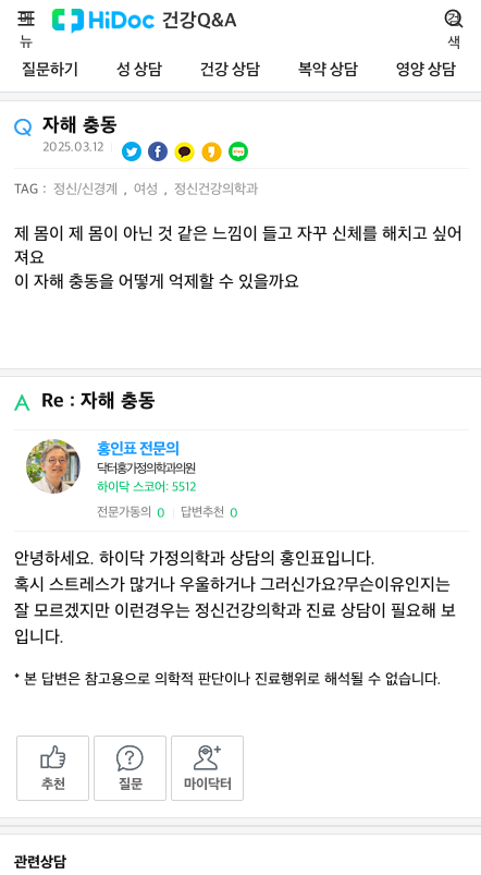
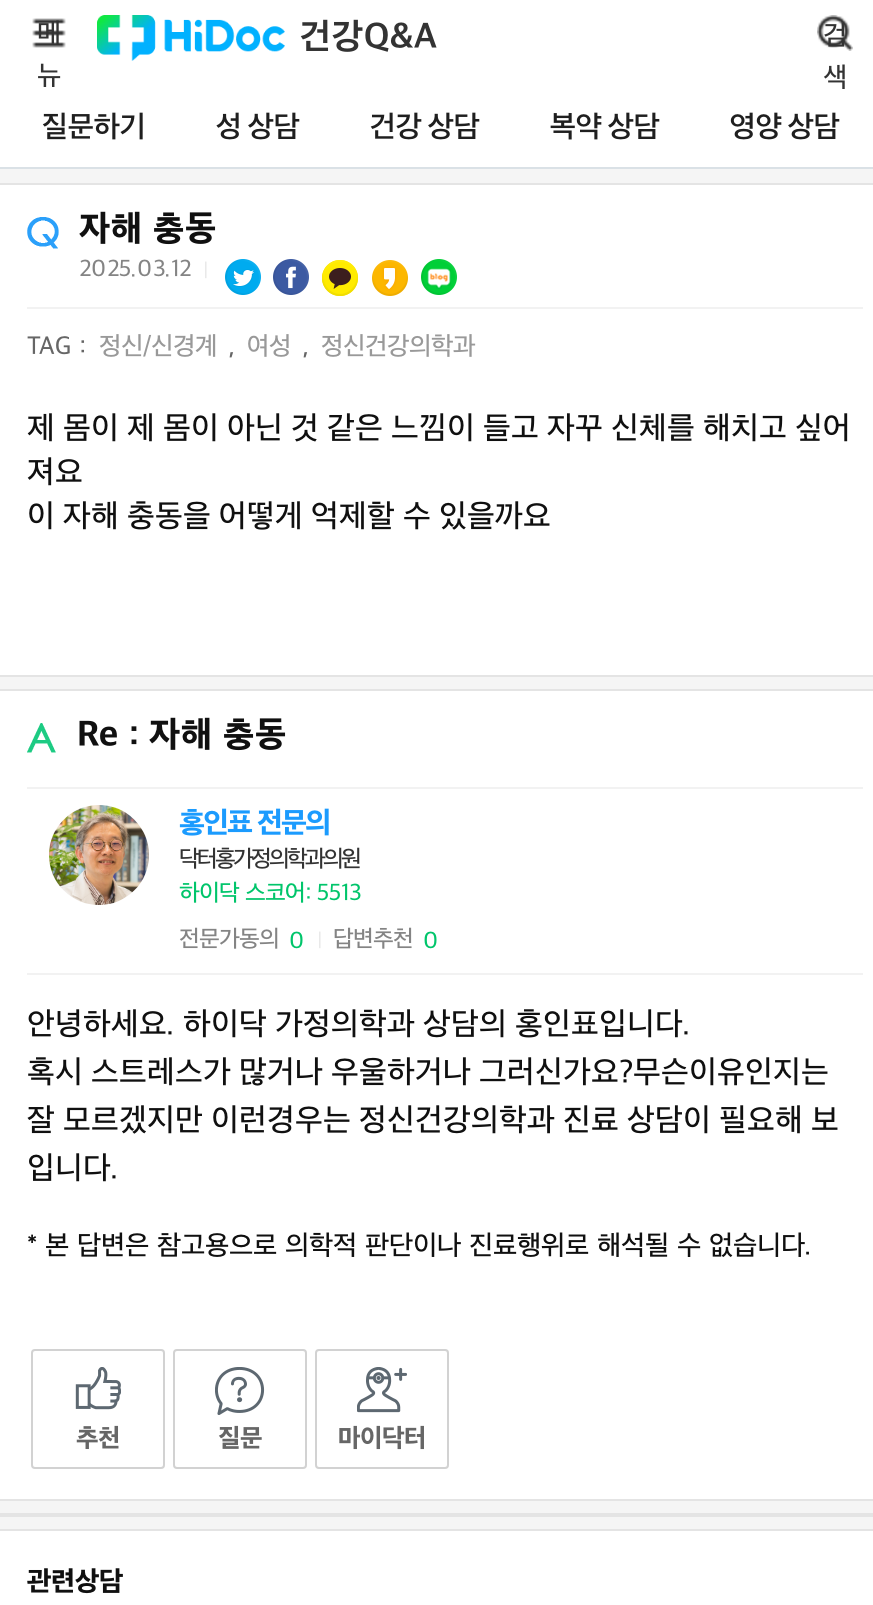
- 하이닥 스코어: 5512
+ 하이닥 스코어: 5513
